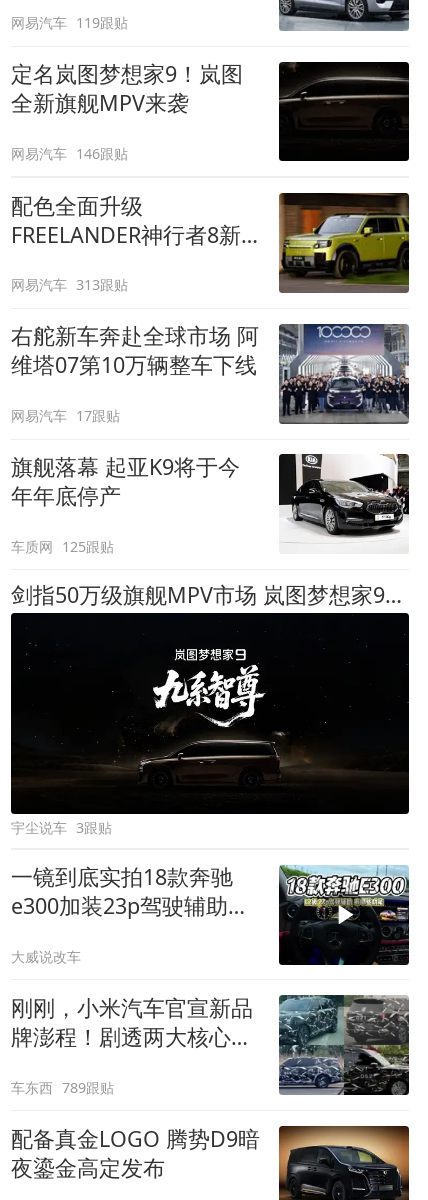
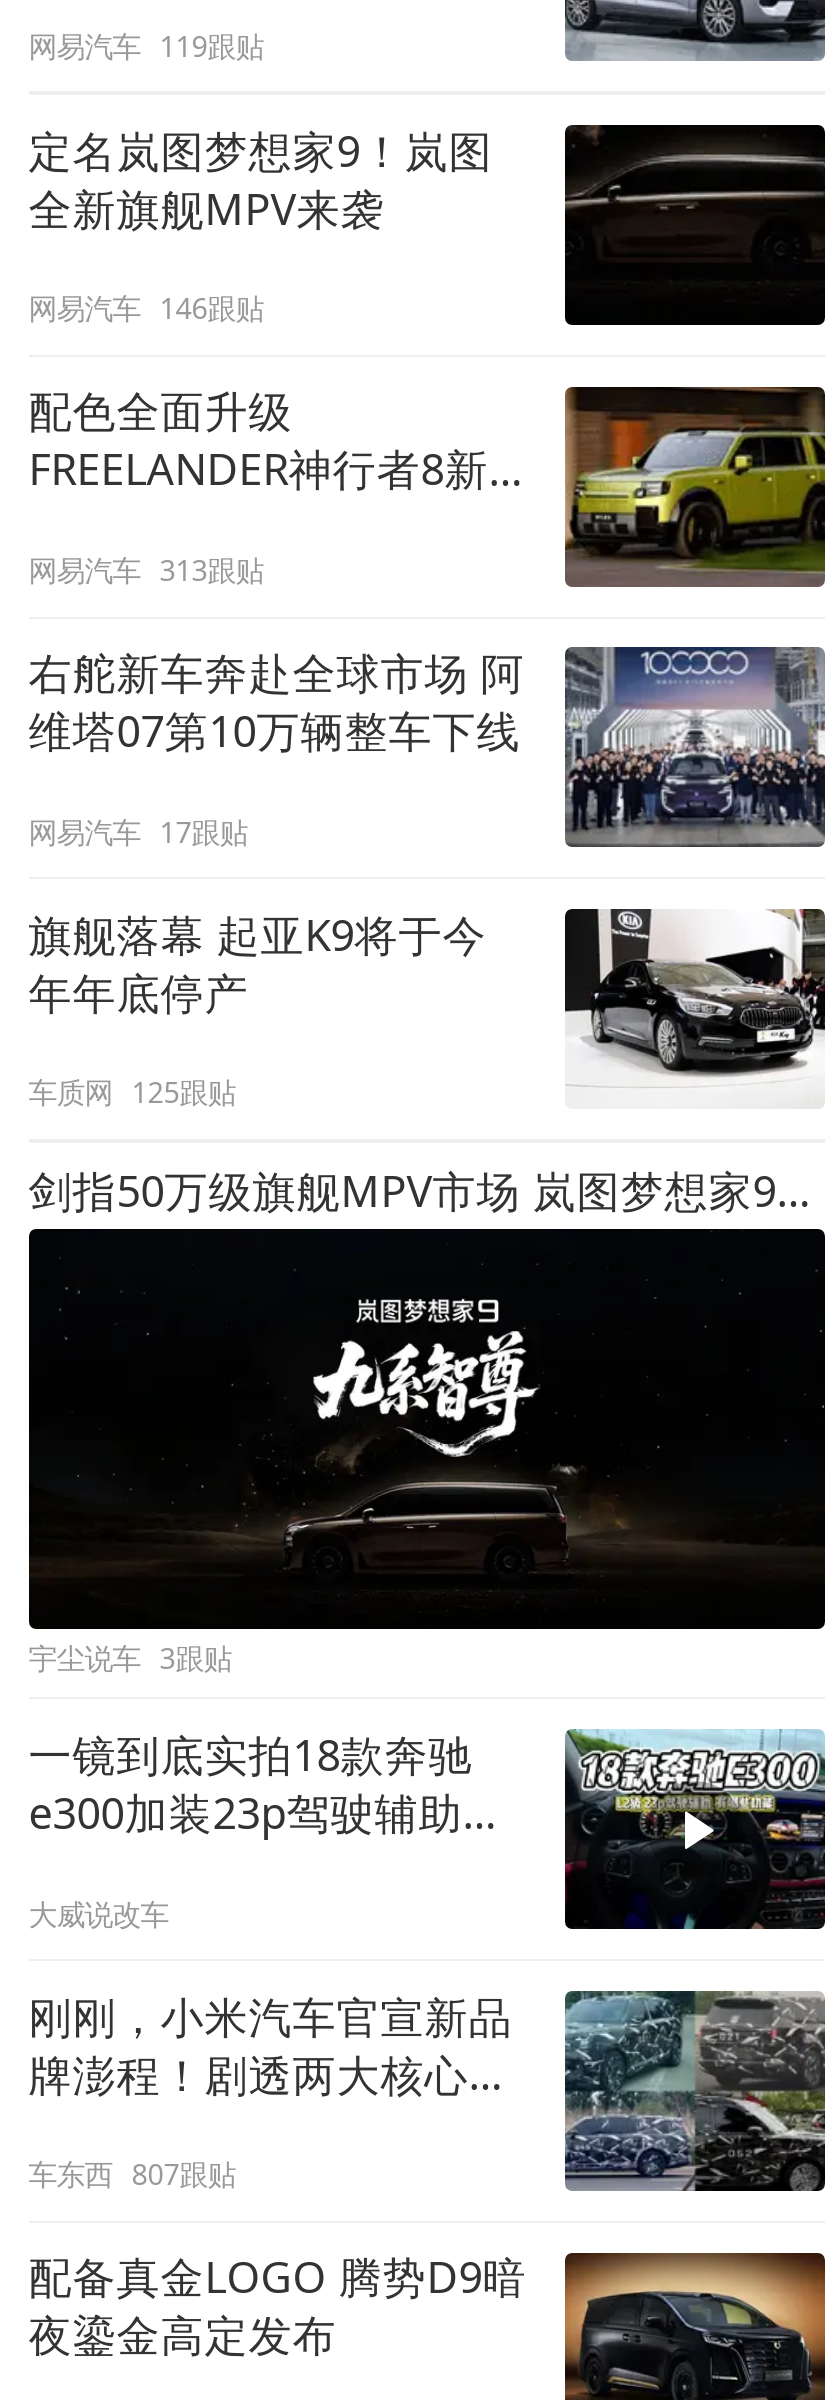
- 车东西 789跟贴
+ 车东西 807跟贴
